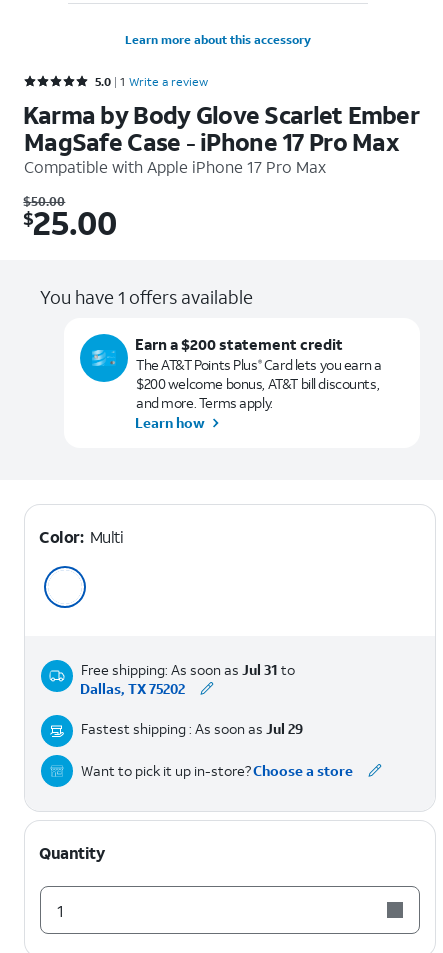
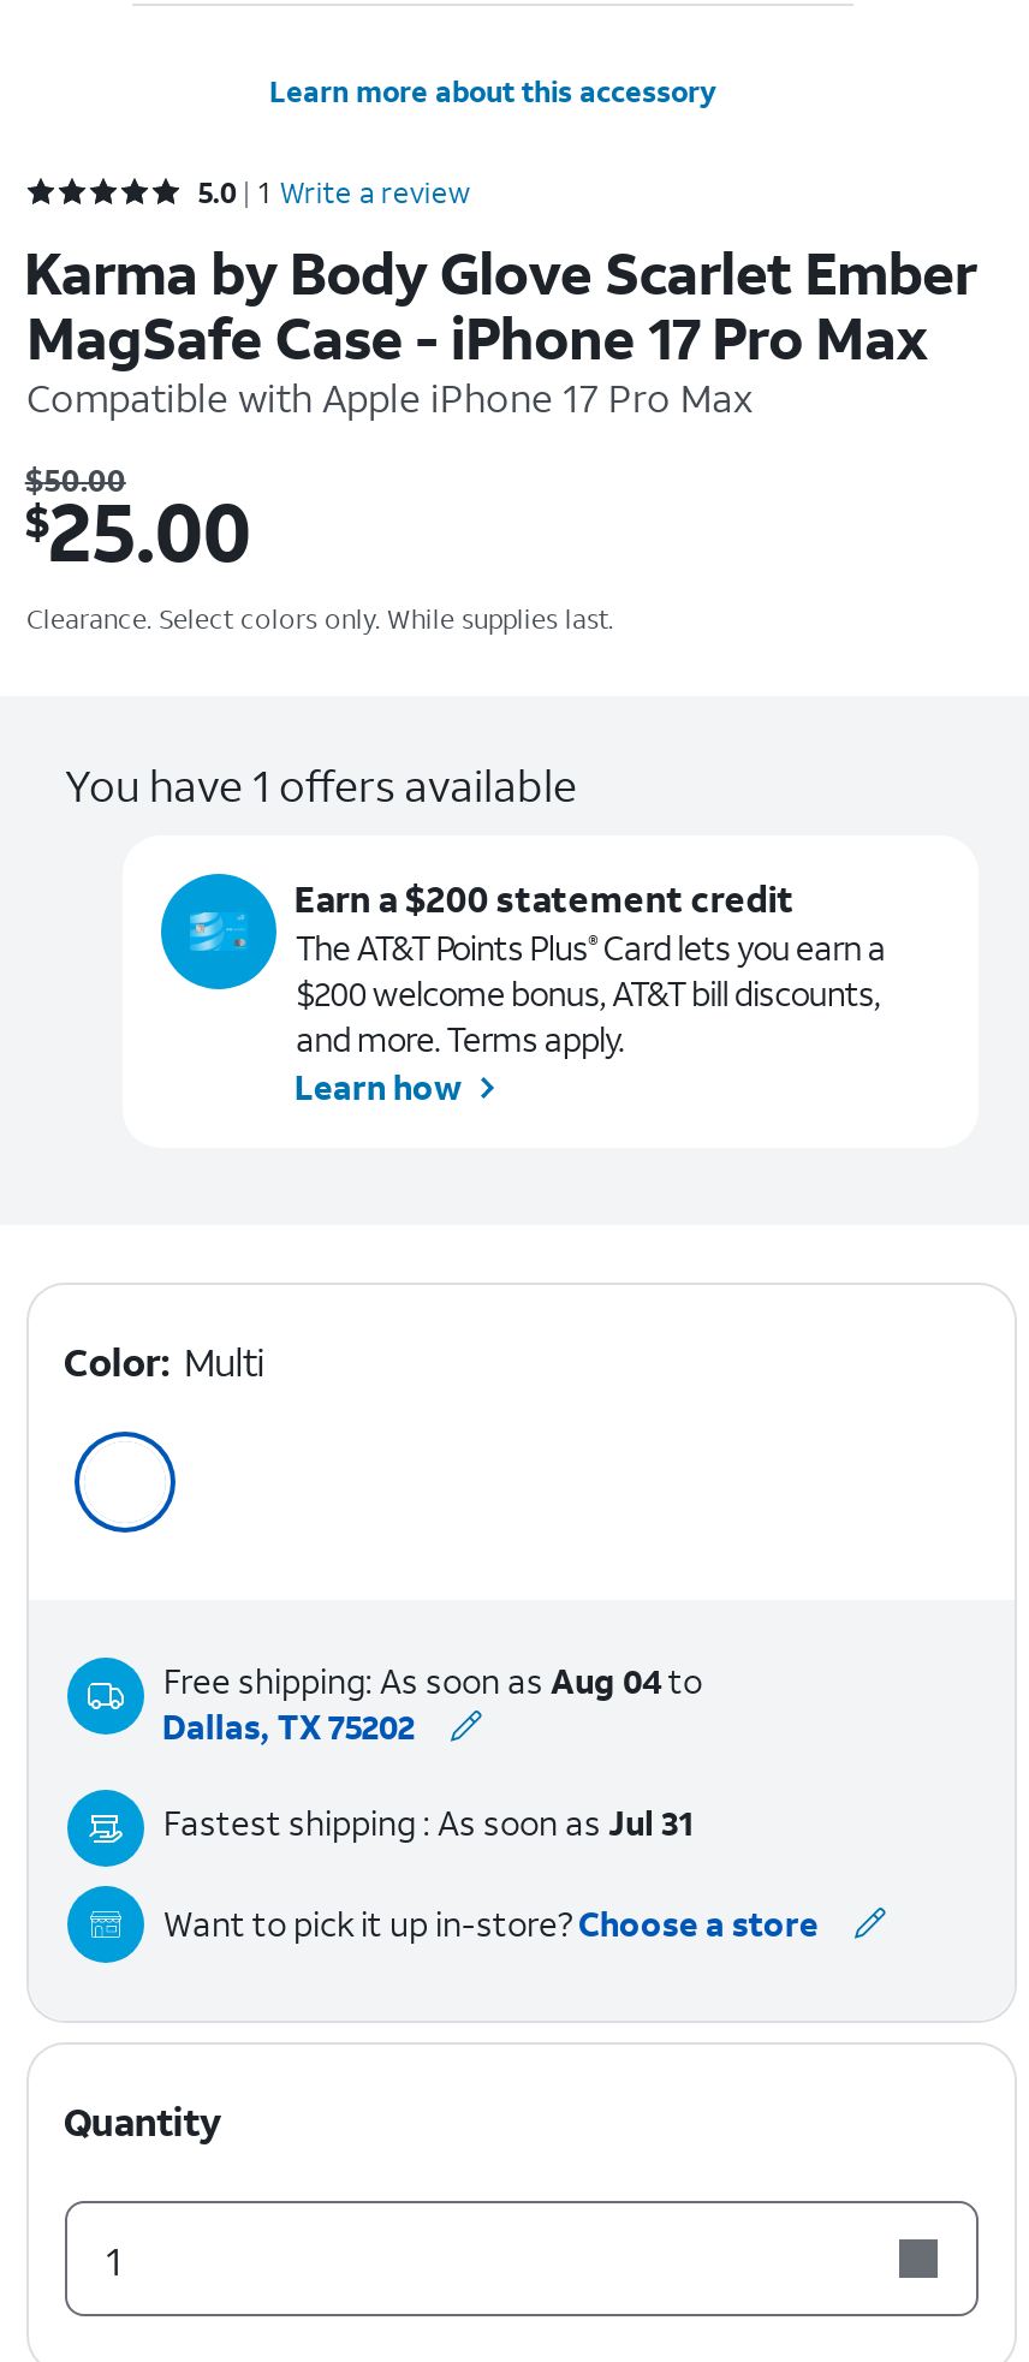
+ Clearance. Select colors only. While supplies last.

- Free shipping: As soon as Jul 31to
+ Free shipping: As soon as Aug 04to

- Fastest shipping : As soon as Jul 29
+ Fastest shipping : As soon as Jul 31
